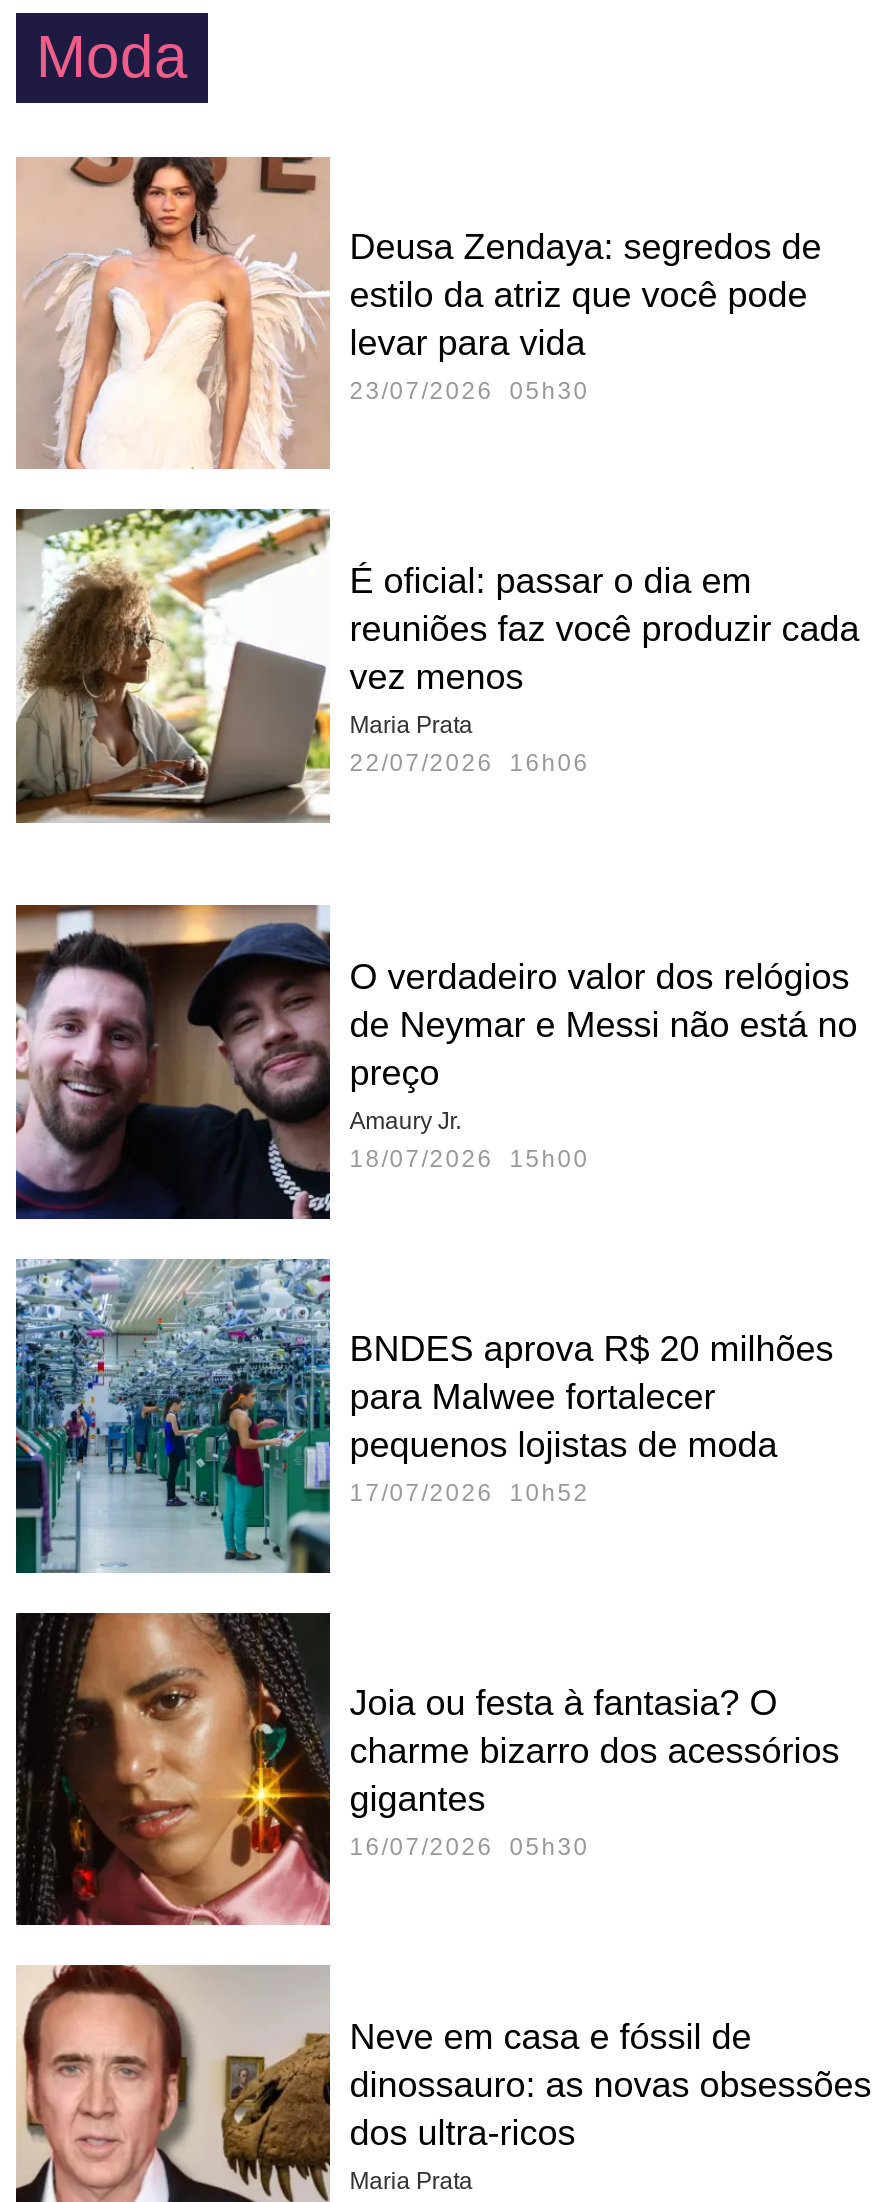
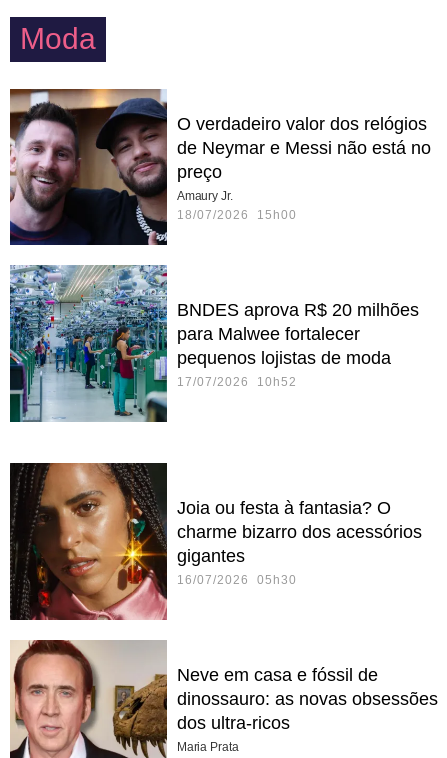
- [image]
- Deusa Zendaya: segredos de
- estilo da atriz que você pode
- levar para vida
- 23/07/2026 05h30

- [image]
- É oficial: passar o dia em
- reuniões faz você produzir cada
- vez menos
- Maria Prata
- 22/07/2026 16h06

moved up: [image] | O verdadeiro valor dos relógios | de Neymar e Messi não está no | ... | pequenos lojistas de moda | 17/07/2026 10h52
